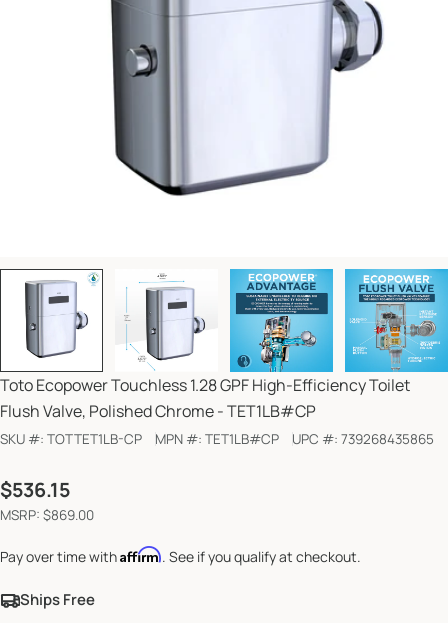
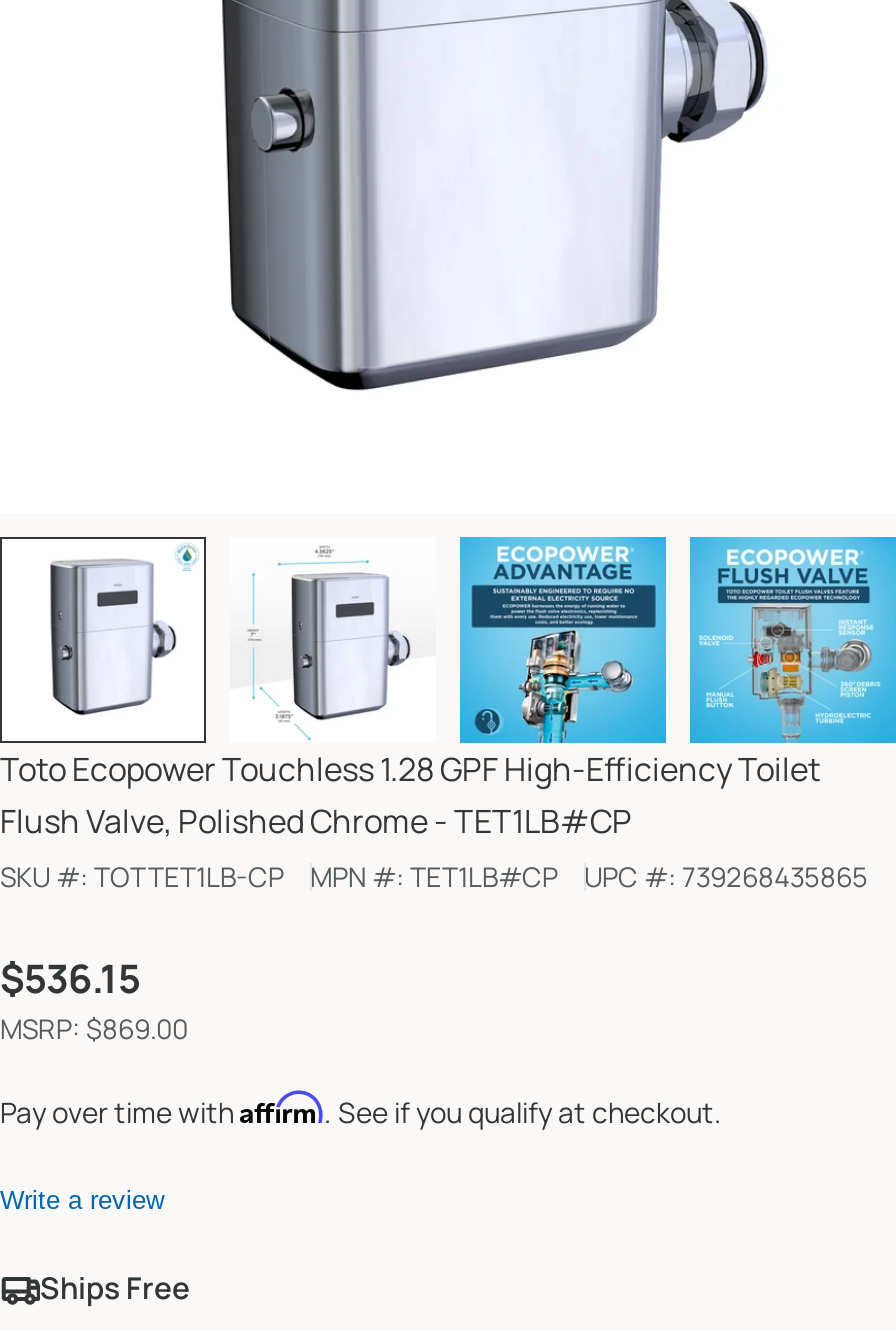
+ Write a review
